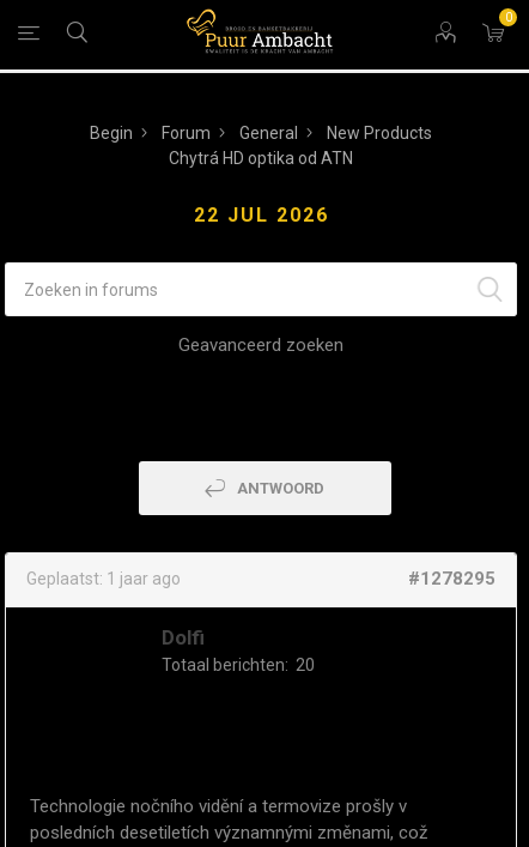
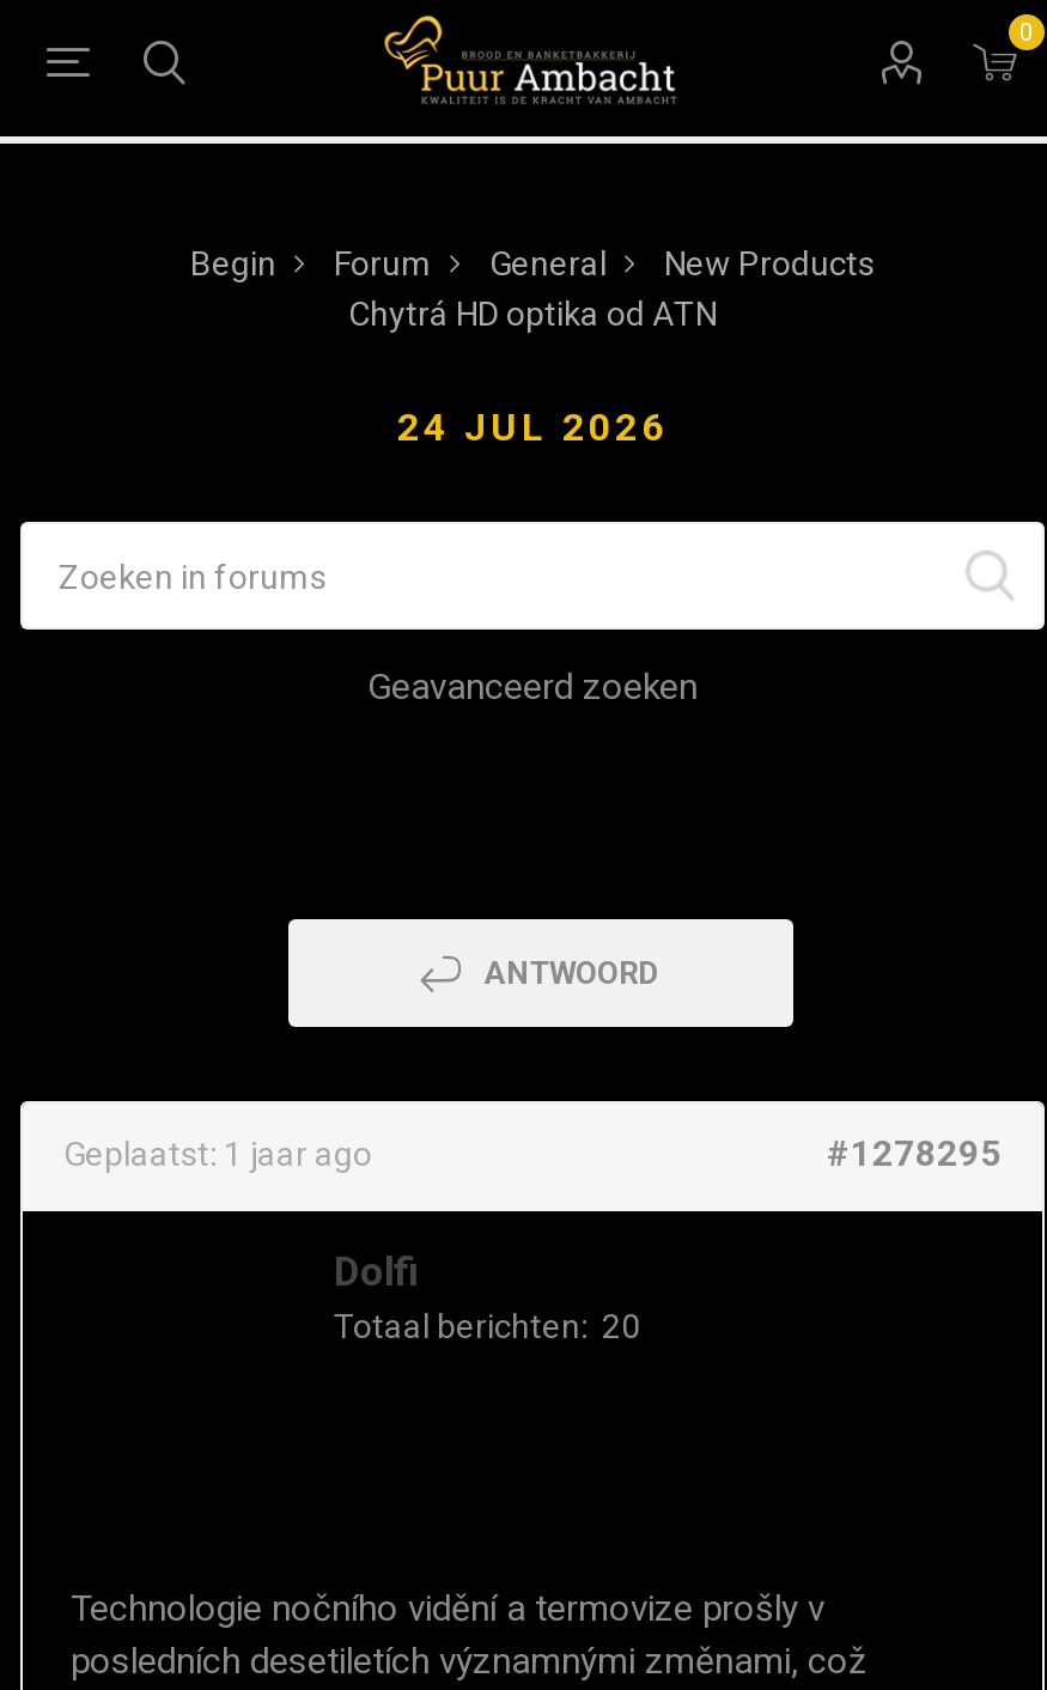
- 22 JUL 2026
+ 24 JUL 2026
